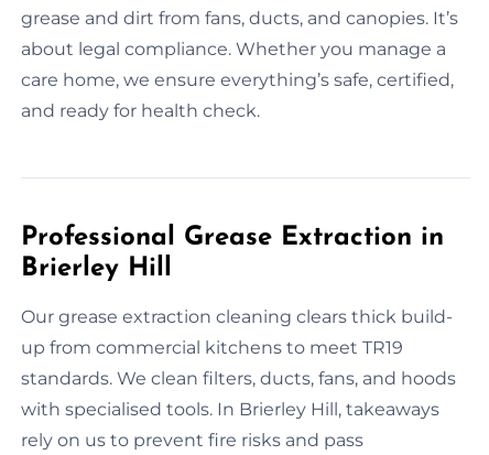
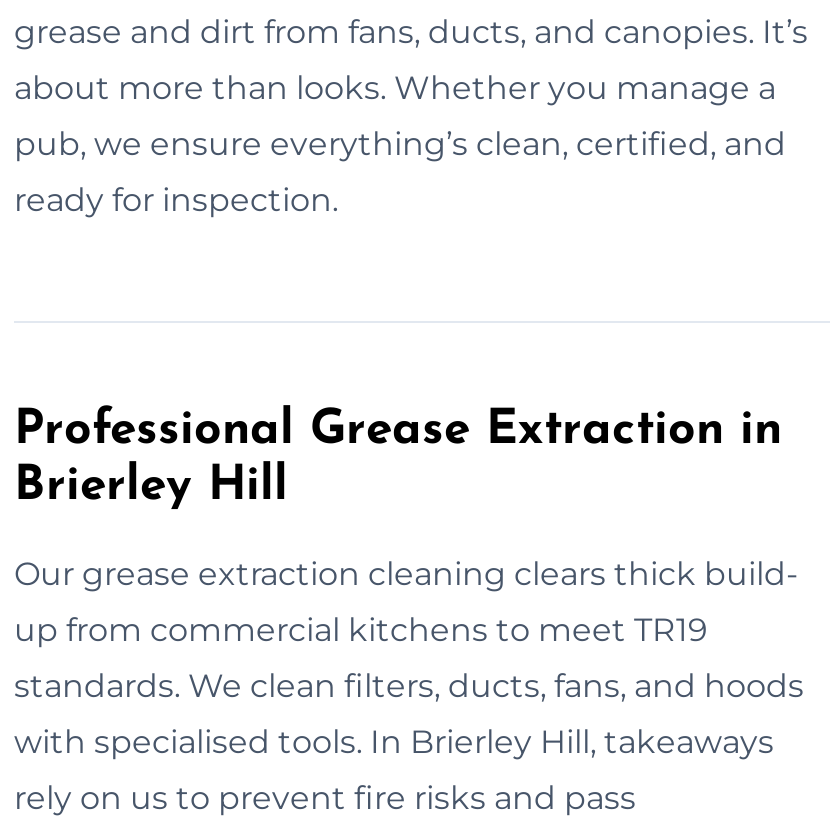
- about legal compliance. Whether you manage a
+ about more than looks. Whether you manage a

- care home, we ensure everything’s safe, certified,
+ pub, we ensure everything’s clean, certified, and

- and ready for health check.
+ ready for inspection.
